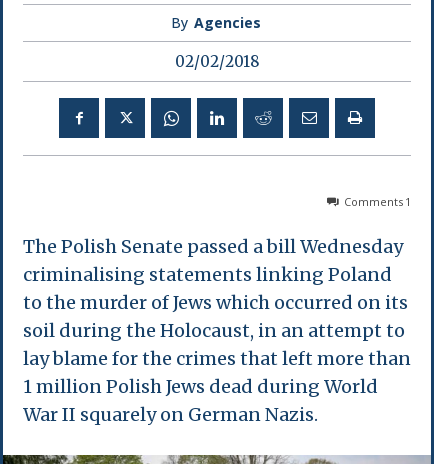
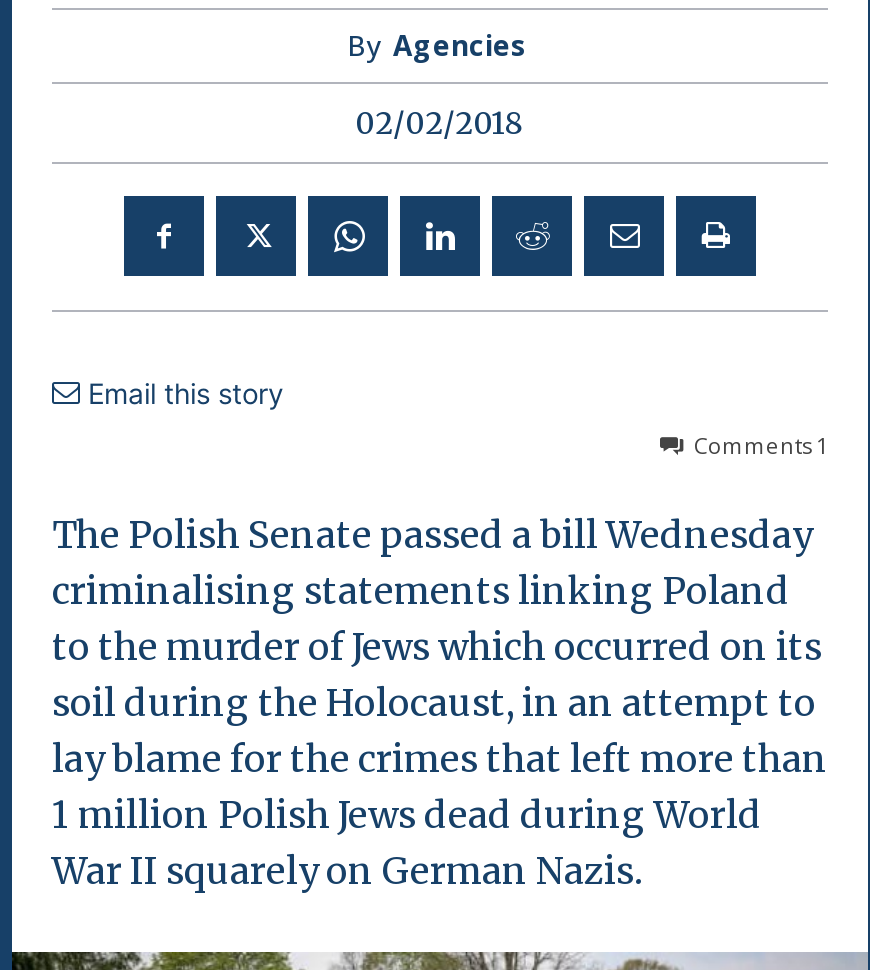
+ Email this story
